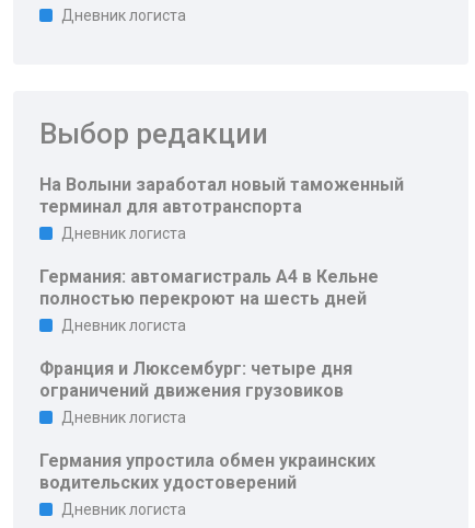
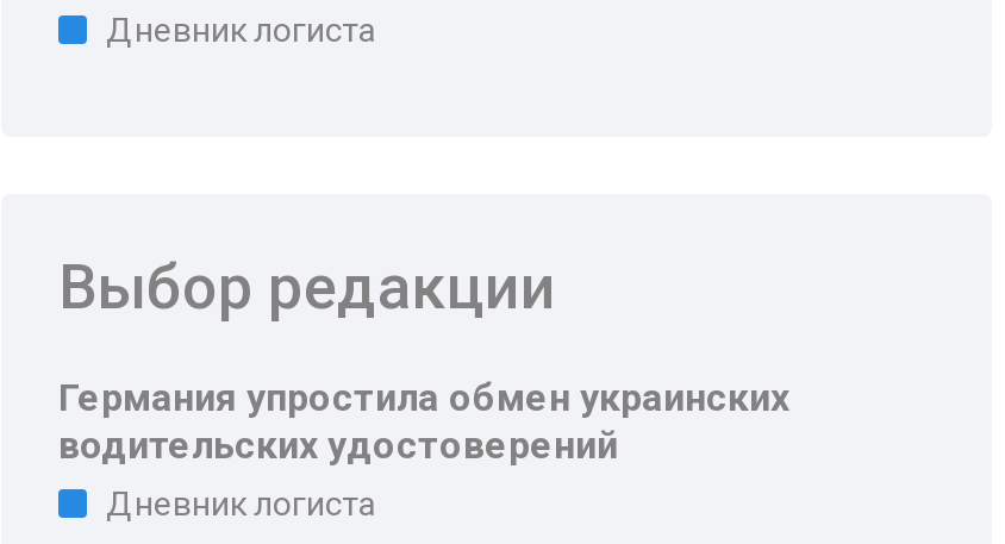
- На Волыни заработал новый таможенный
- терминал для автотранспорта
- Дневник логиста
- Германия: автомагистраль A4 в Кельне
- полностью перекроют на шесть дней
- Дневник логиста
- Франция и Люксембург: четыре дня
- ограничений движения грузовиков
- Дневник логиста
